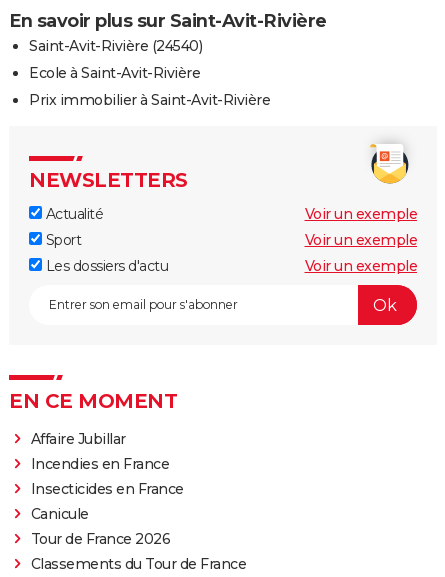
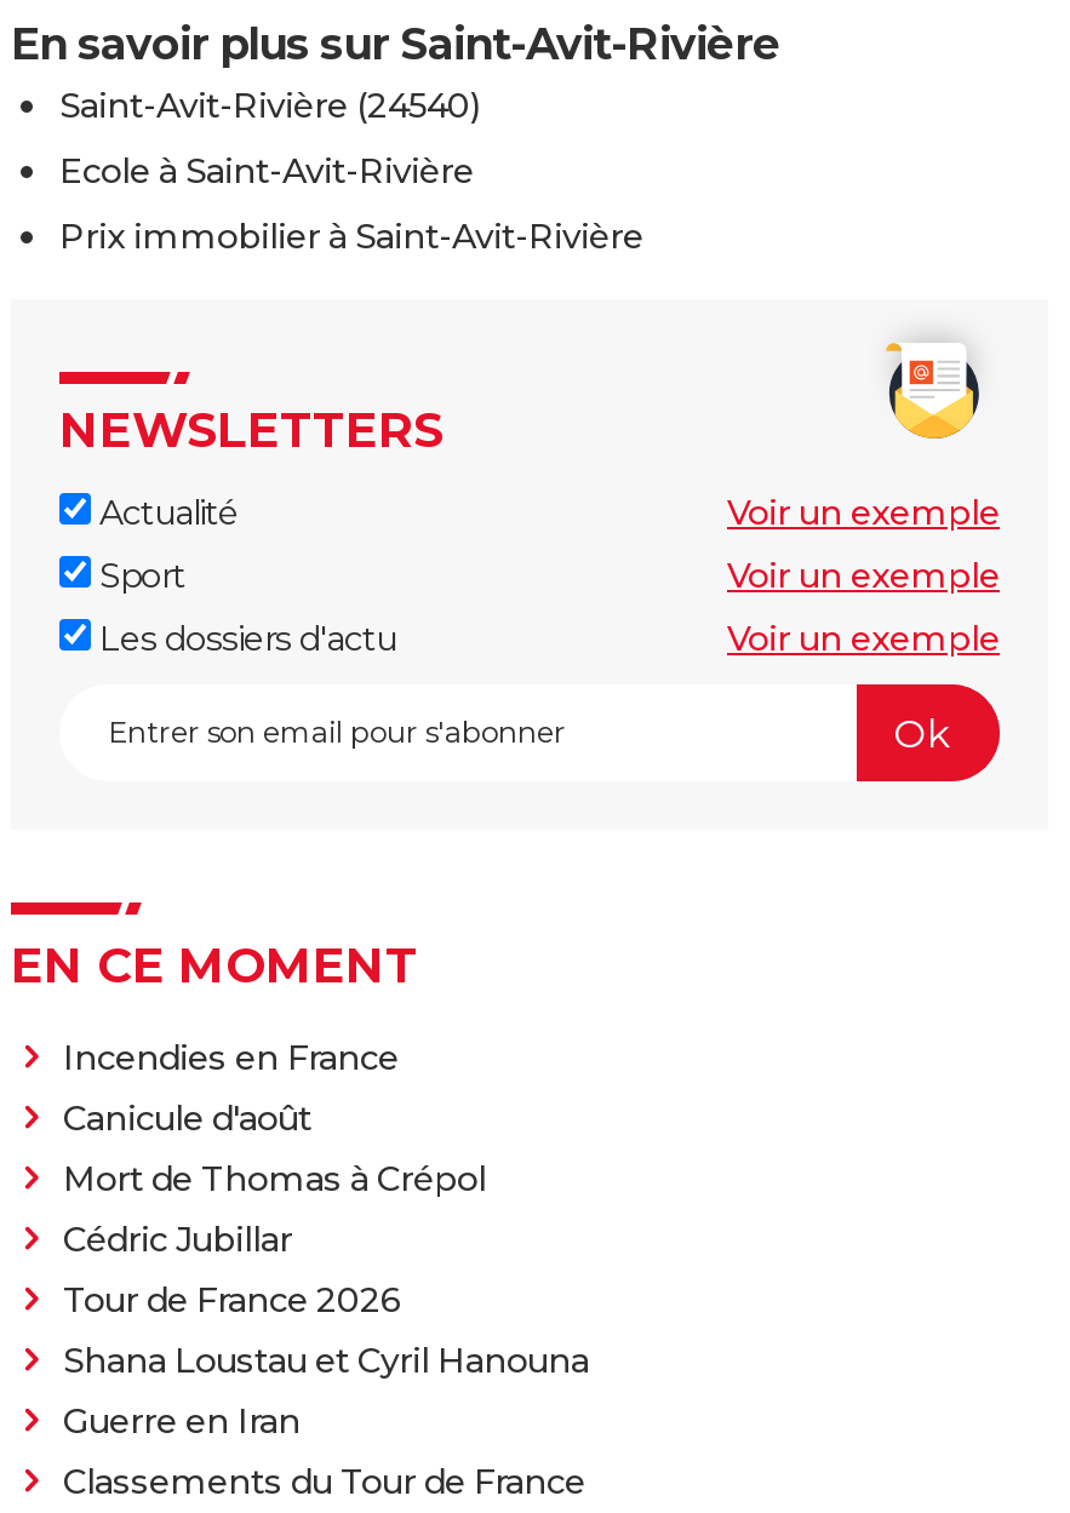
- Affaire Jubillar

moved up: Incendies en France

- Insecticides en France
- Canicule
+ Canicule d'août
+ Mort de Thomas à Crépol
+ Cédric Jubillar

+ Shana Loustau et Cyril Hanouna
+ Guerre en Iran
